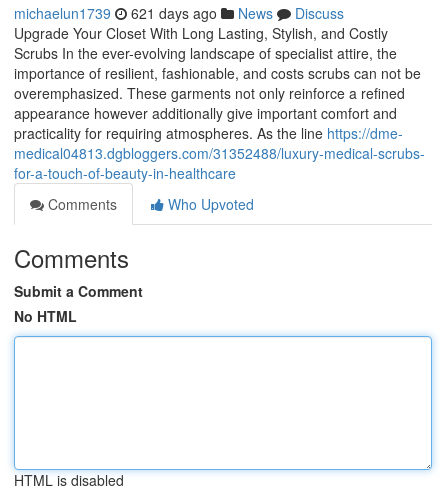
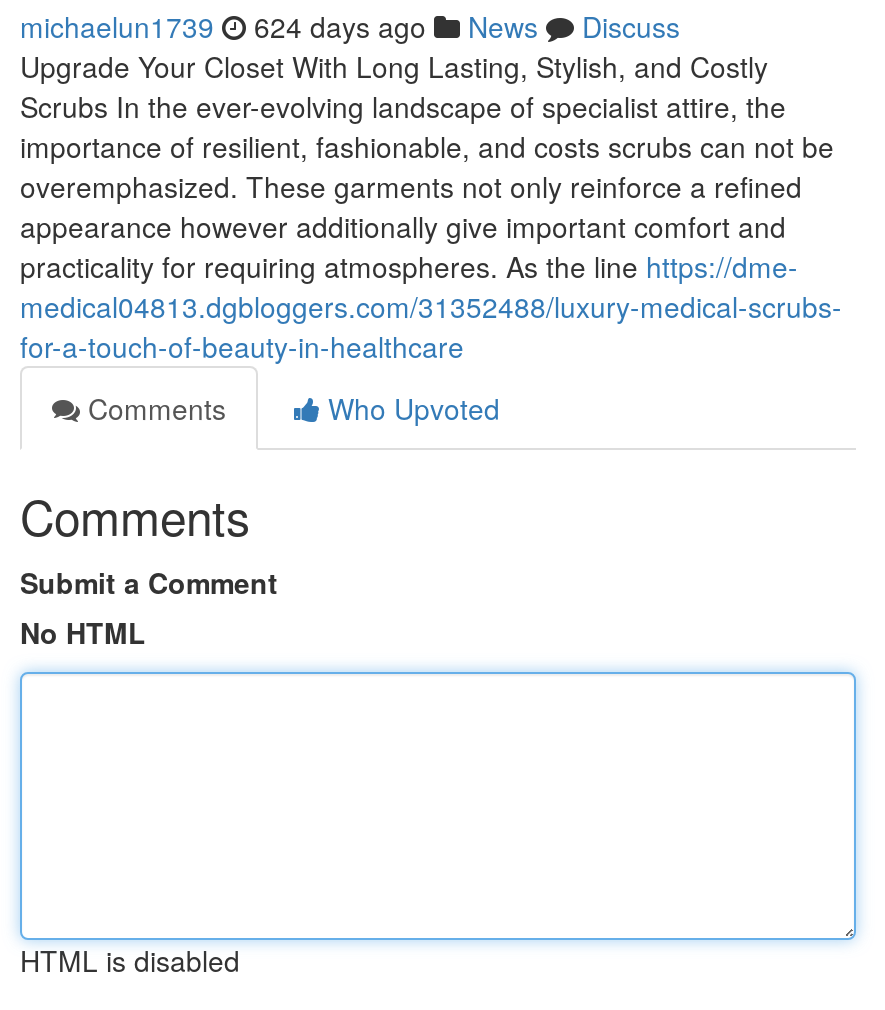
- michaelun1739 621 days ago News Discuss
+ michaelun1739 624 days ago News Discuss
